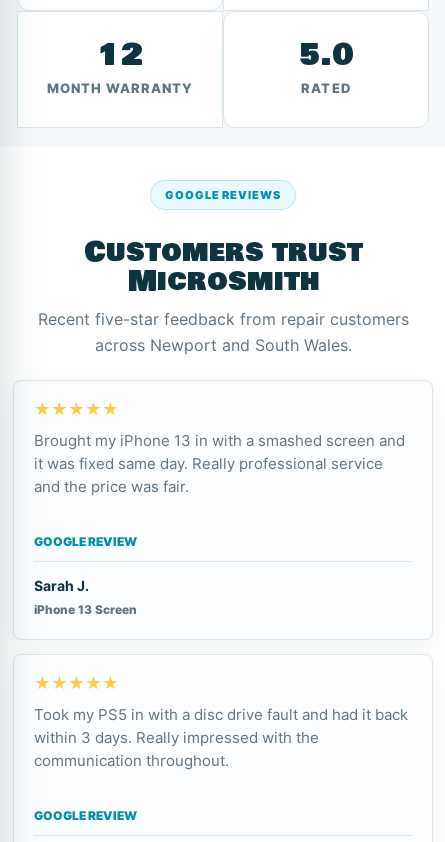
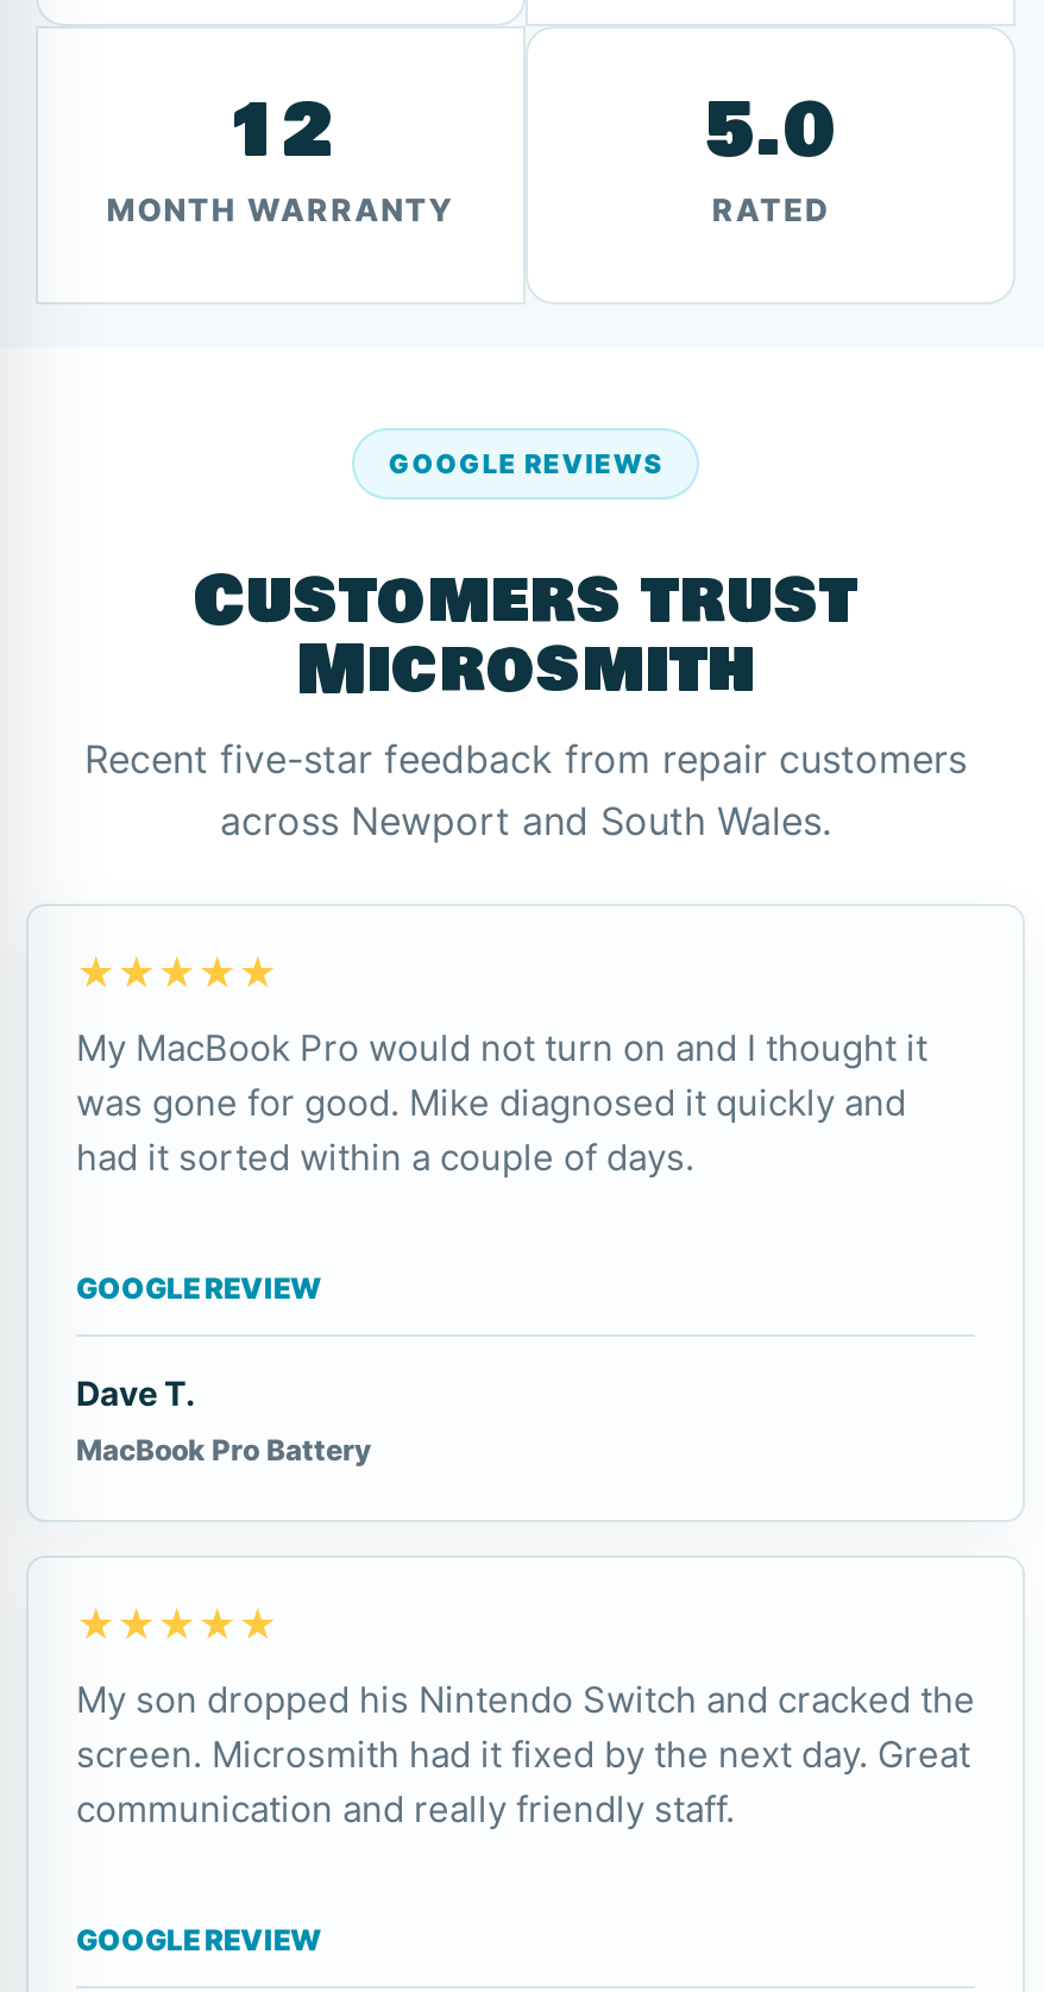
- Brought my iPhone 13 in with a smashed screen and
- it was fixed same day. Really professional service
- and the price was fair.
+ My MacBook Pro would not turn on and I thought it
+ was gone for good. Mike diagnosed it quickly and
+ had it sorted within a couple of days.

- Sarah J.
+ Dave T.

- iPhone 13 Screen
+ MacBook Pro Battery

- Took my PS5 in with a disc drive fault and had it back
- within 3 days. Really impressed with the
- communication throughout.
+ My son dropped his Nintendo Switch and cracked the
+ screen. Microsmith had it fixed by the next day. Great
+ communication and really friendly staff.
